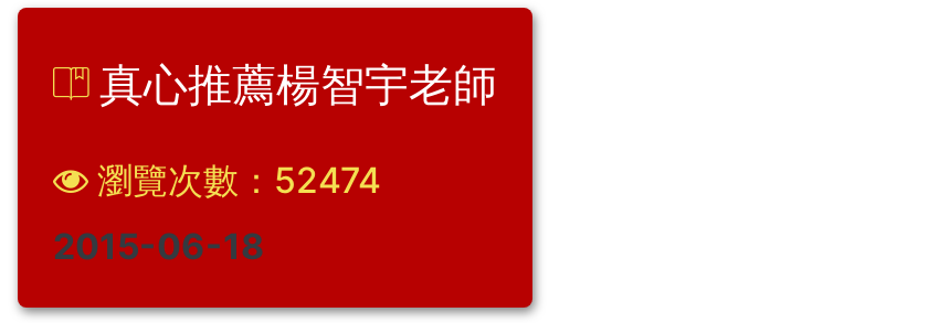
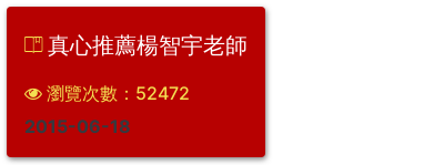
- 瀏覽次數：52474
+ 瀏覽次數：52472
